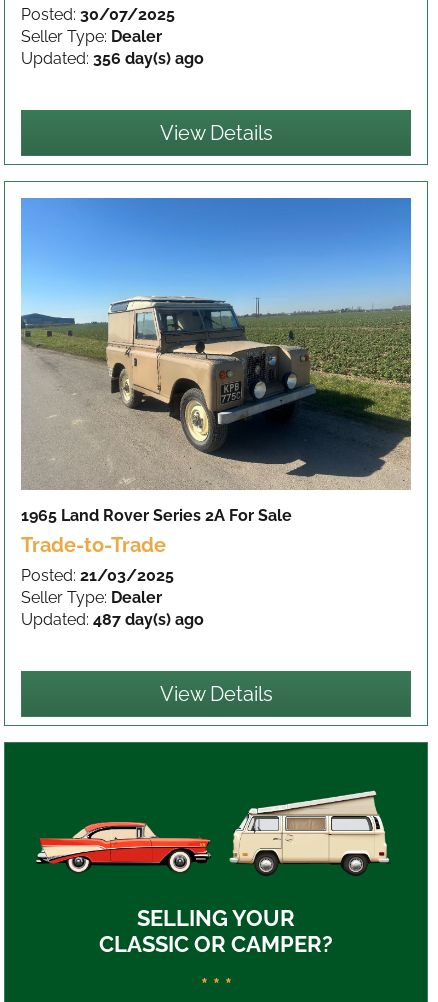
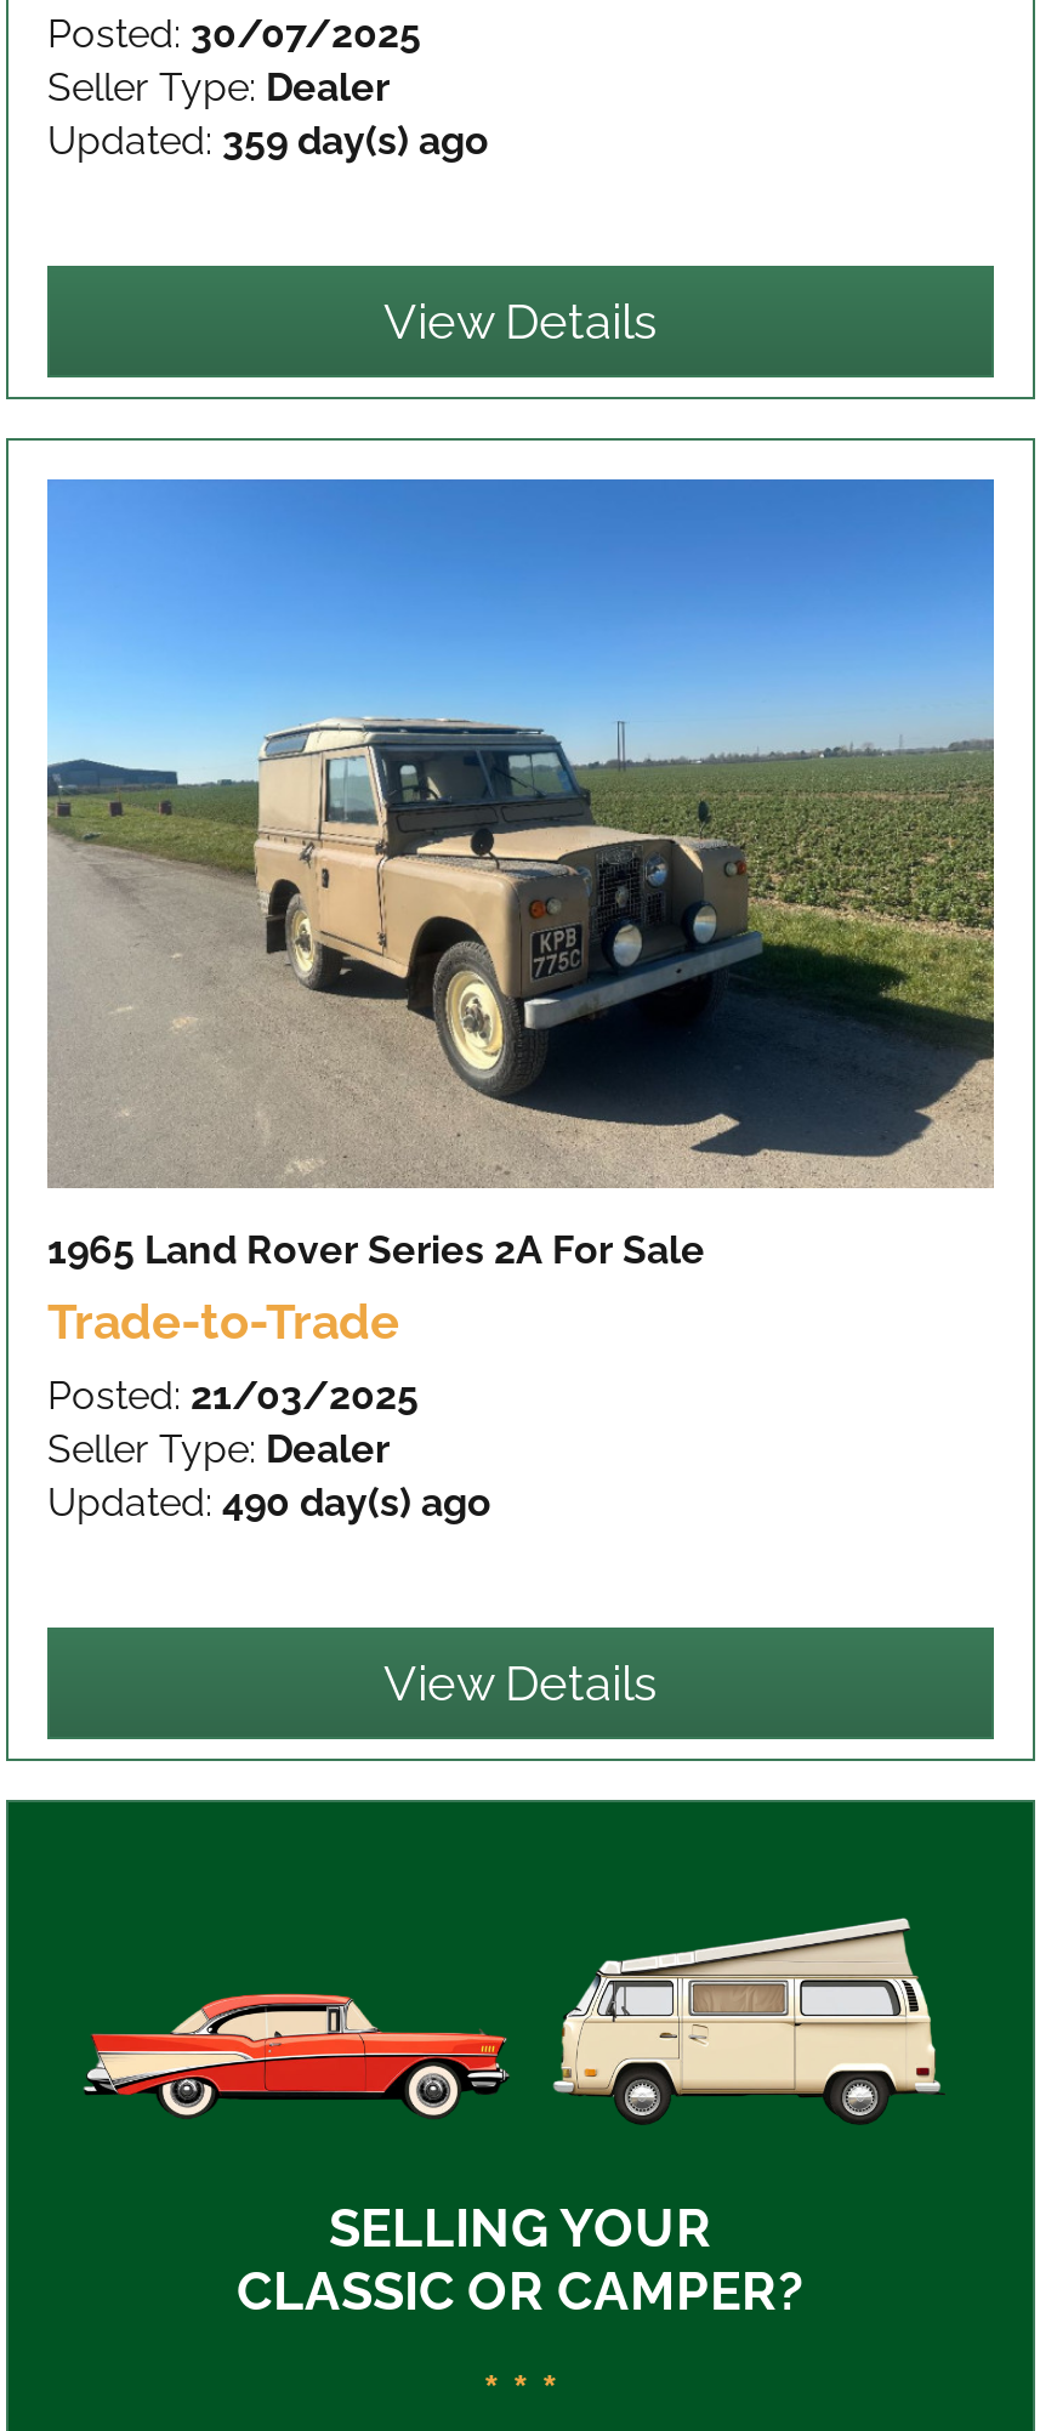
- Updated: 356 day(s) ago
+ Updated: 359 day(s) ago

- Updated: 487 day(s) ago
+ Updated: 490 day(s) ago
